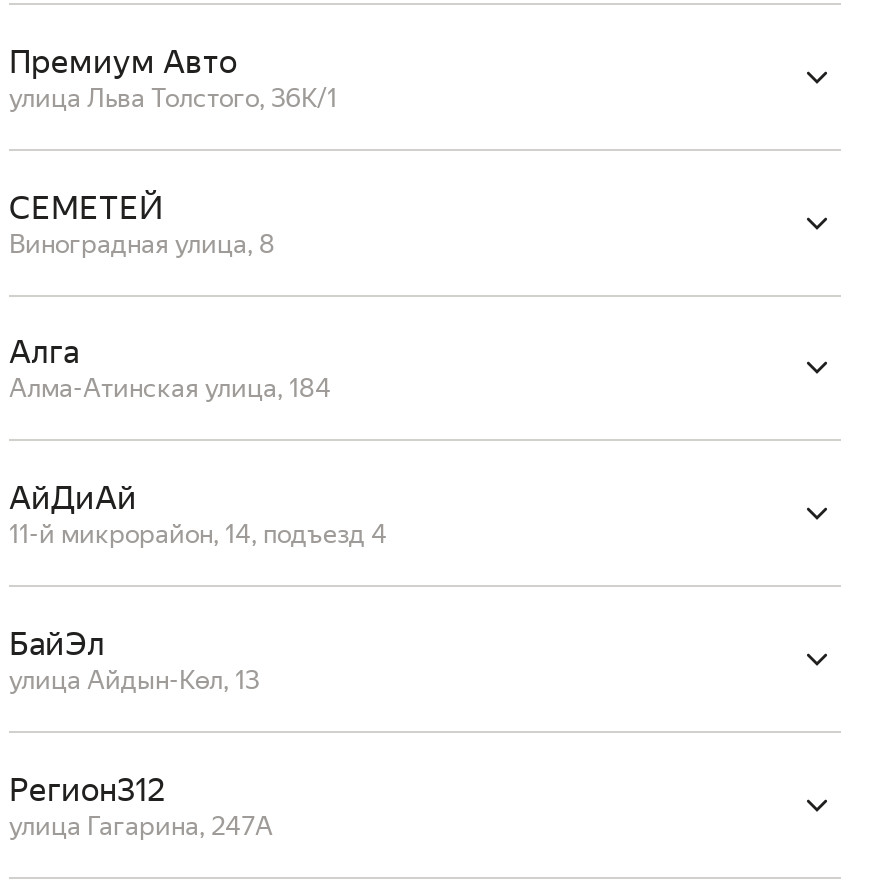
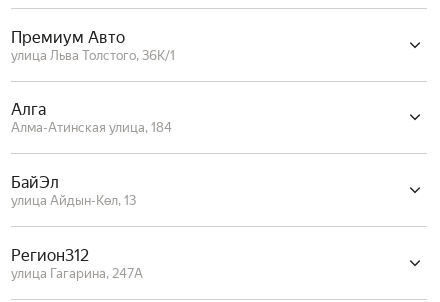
- СЕМЕТЕЙ
- Виноградная улица, 8

- АйДиАй
- 11-й микрорайон, 14, подъезд 4
